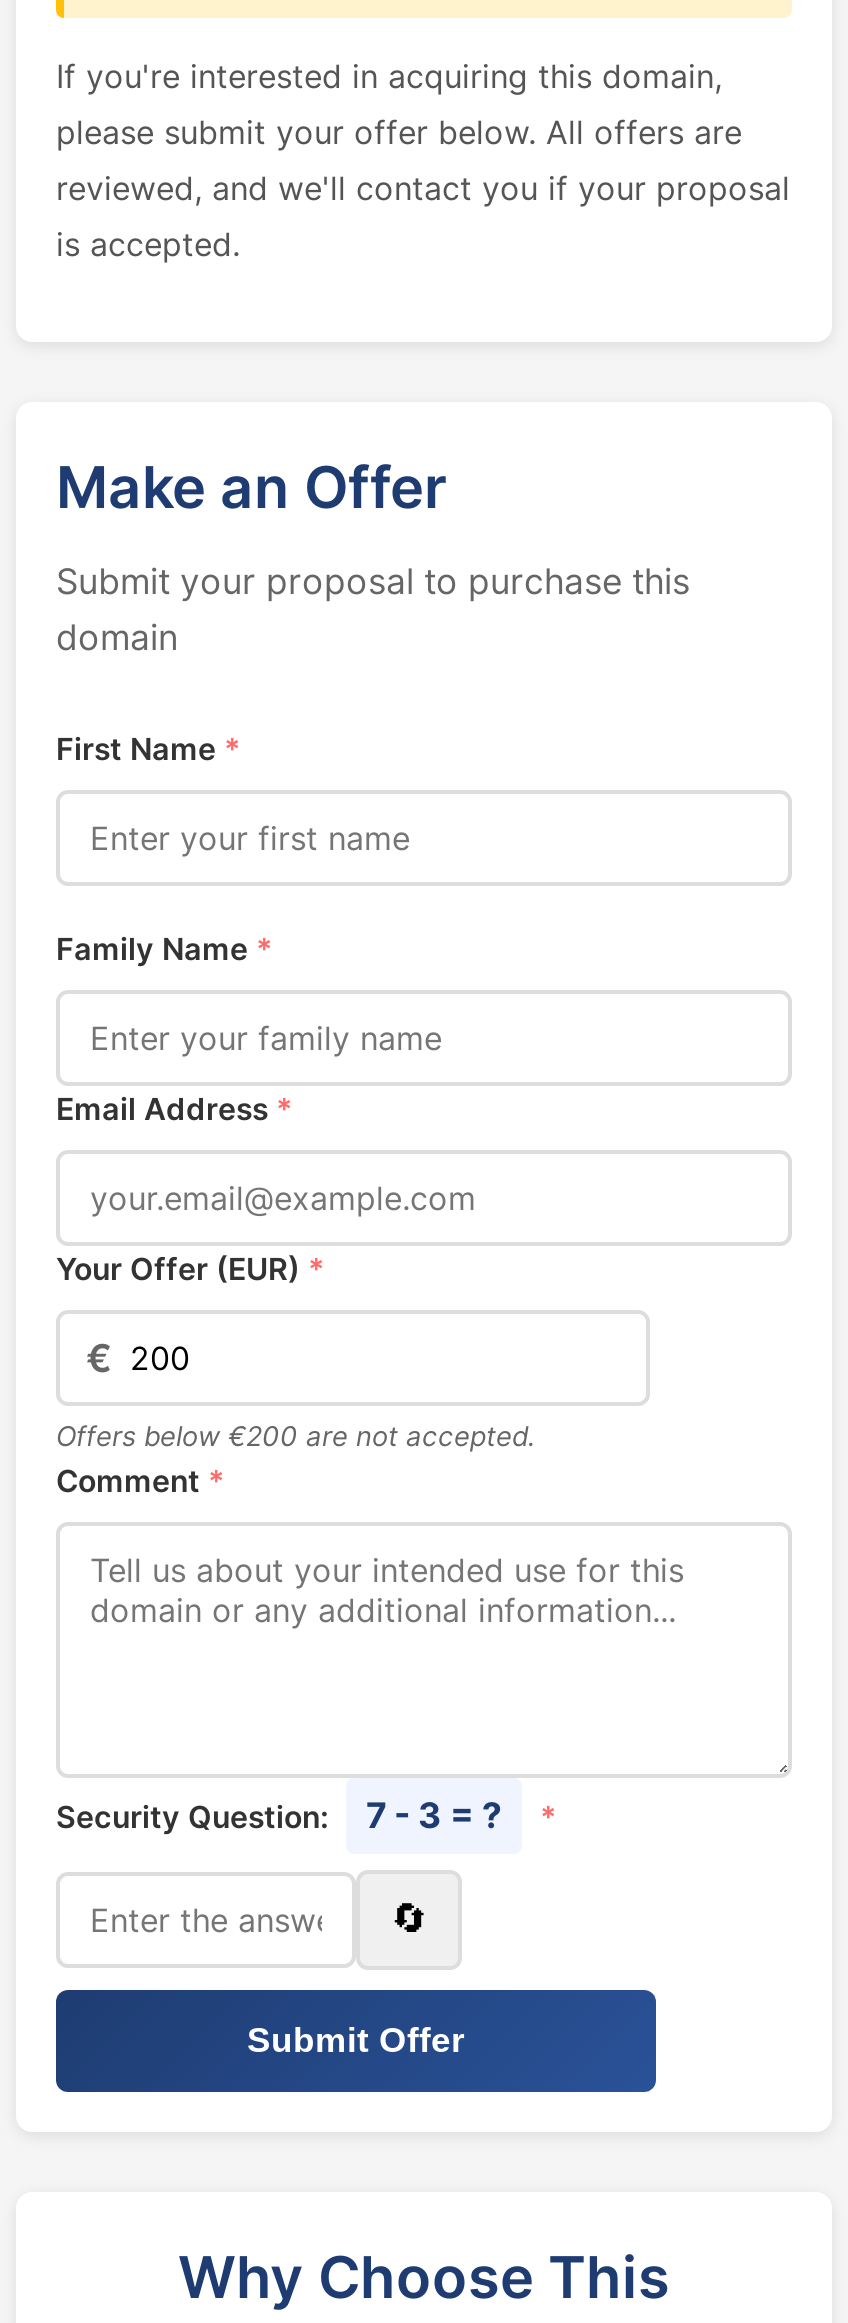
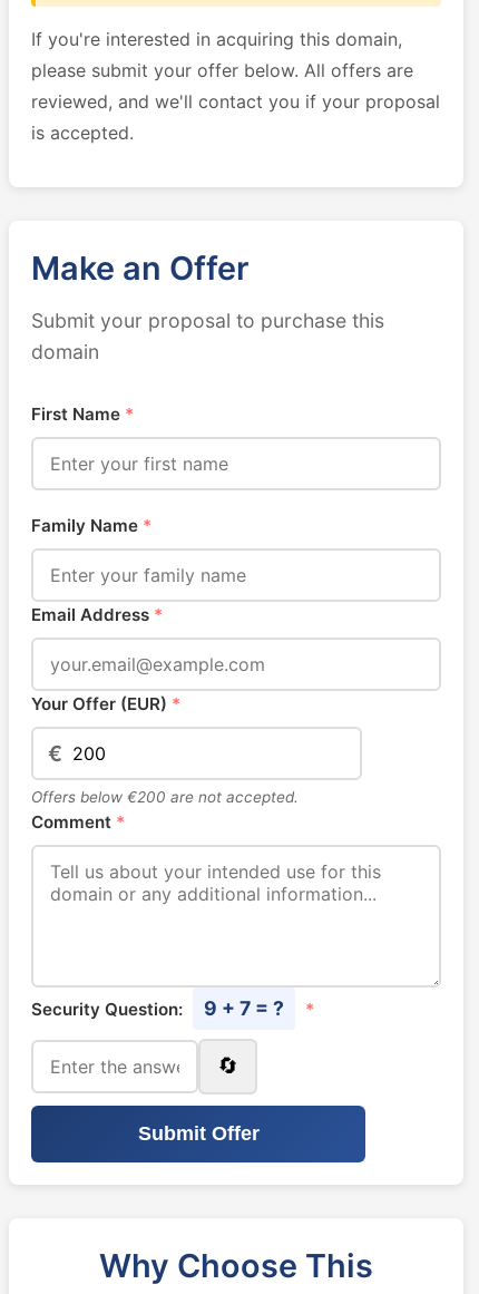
- 7 - 3 = ?
+ 9 + 7 = ?
